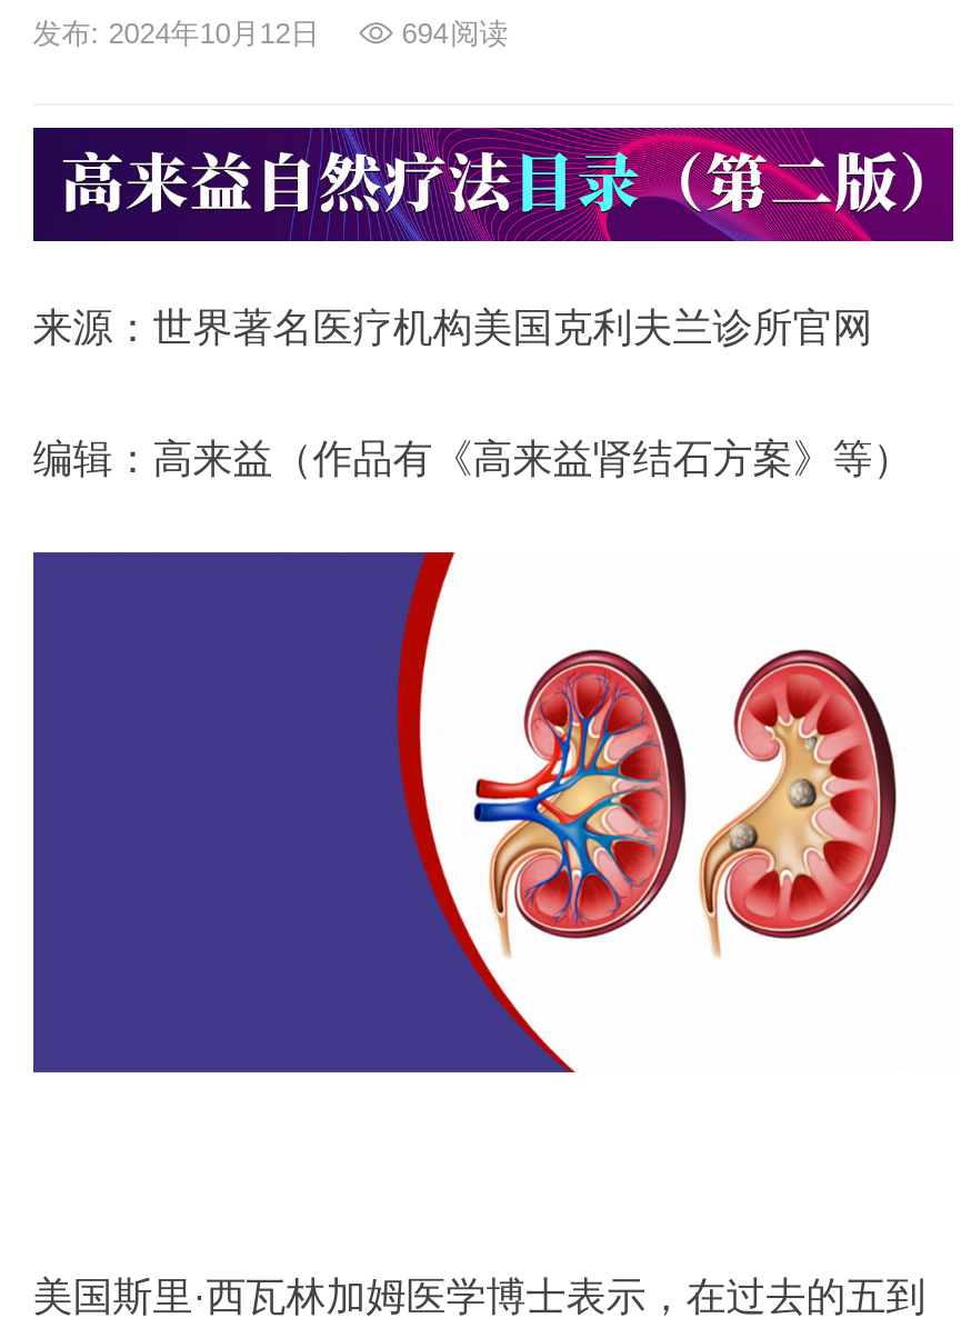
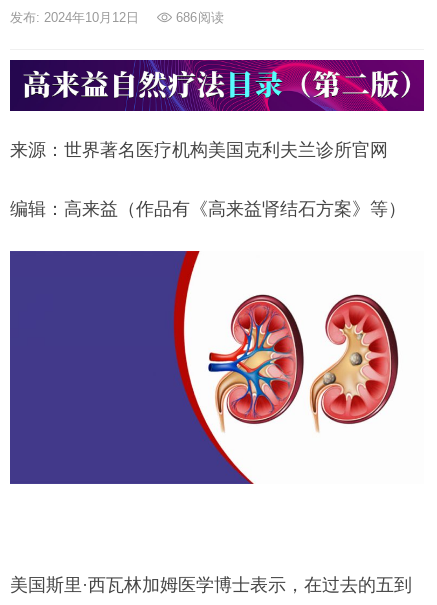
- 发布: 2024年10月12日 694阅读
+ 发布: 2024年10月12日 686阅读
